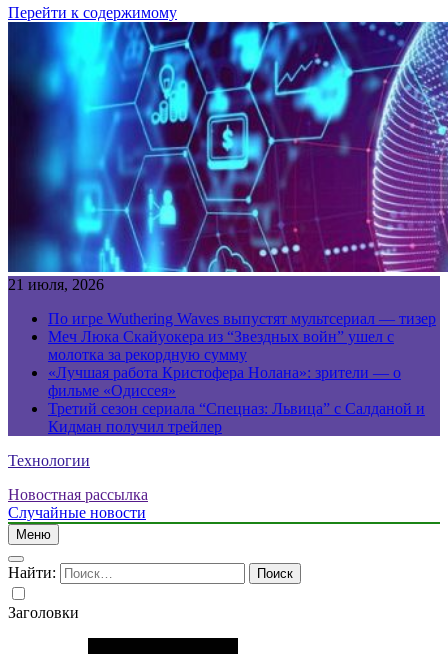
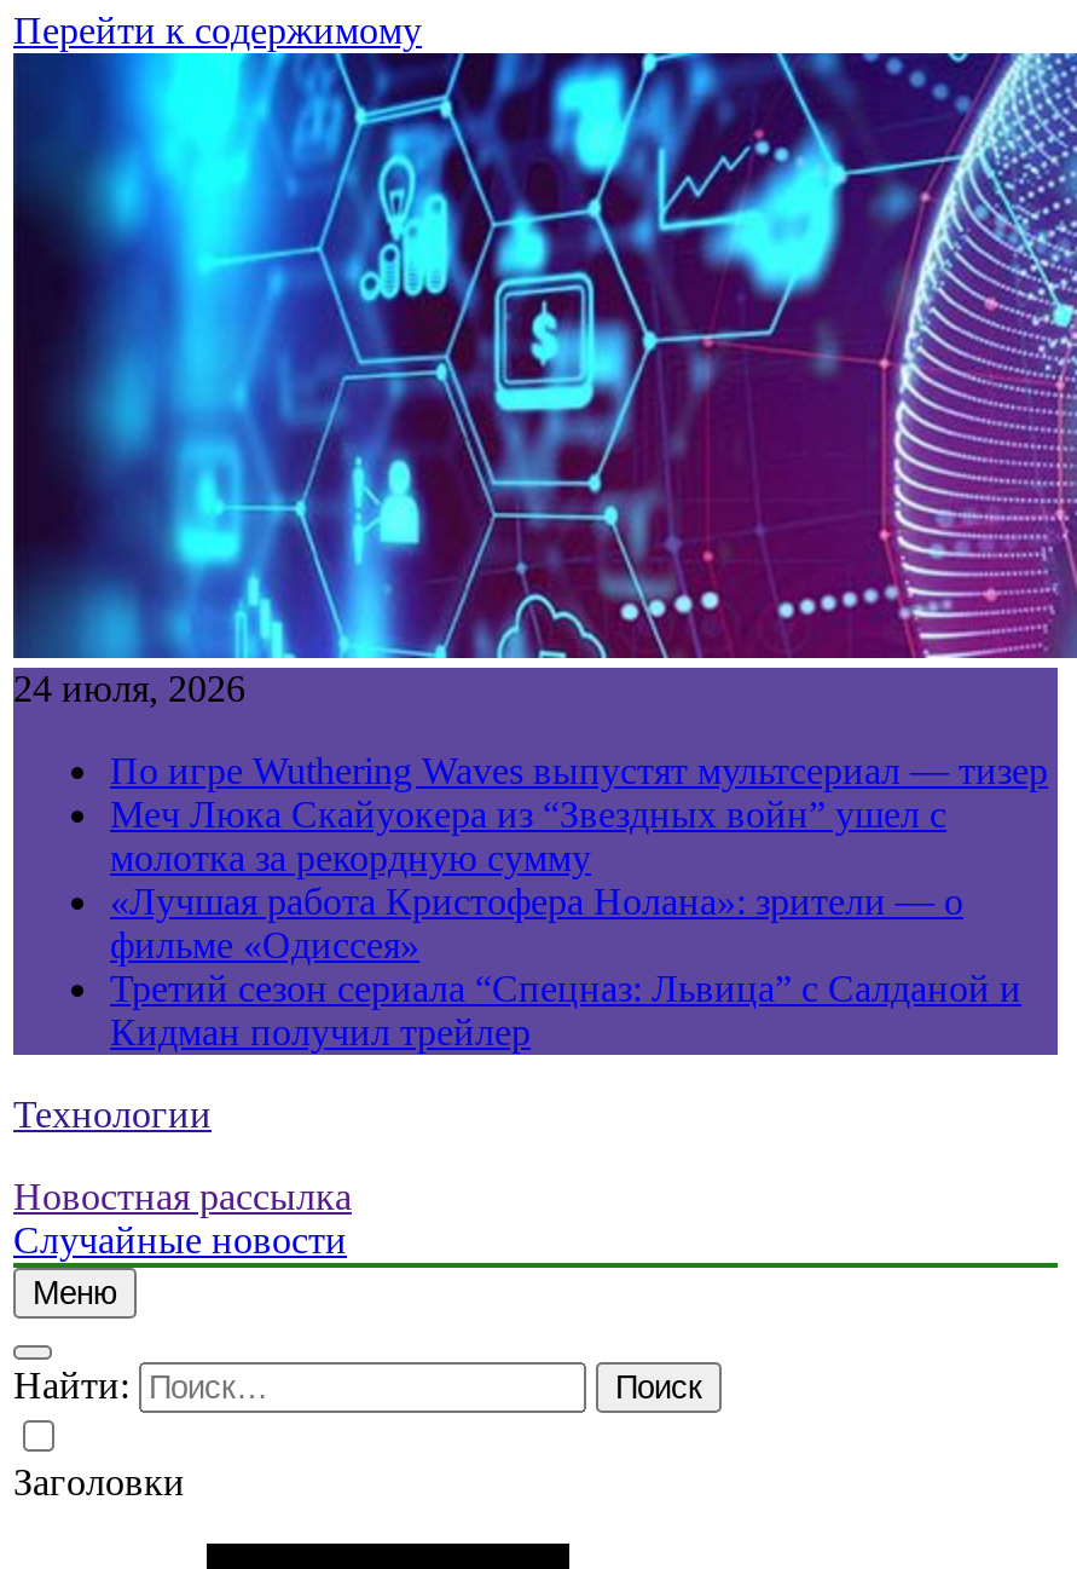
- 21 июля, 2026
+ 24 июля, 2026
